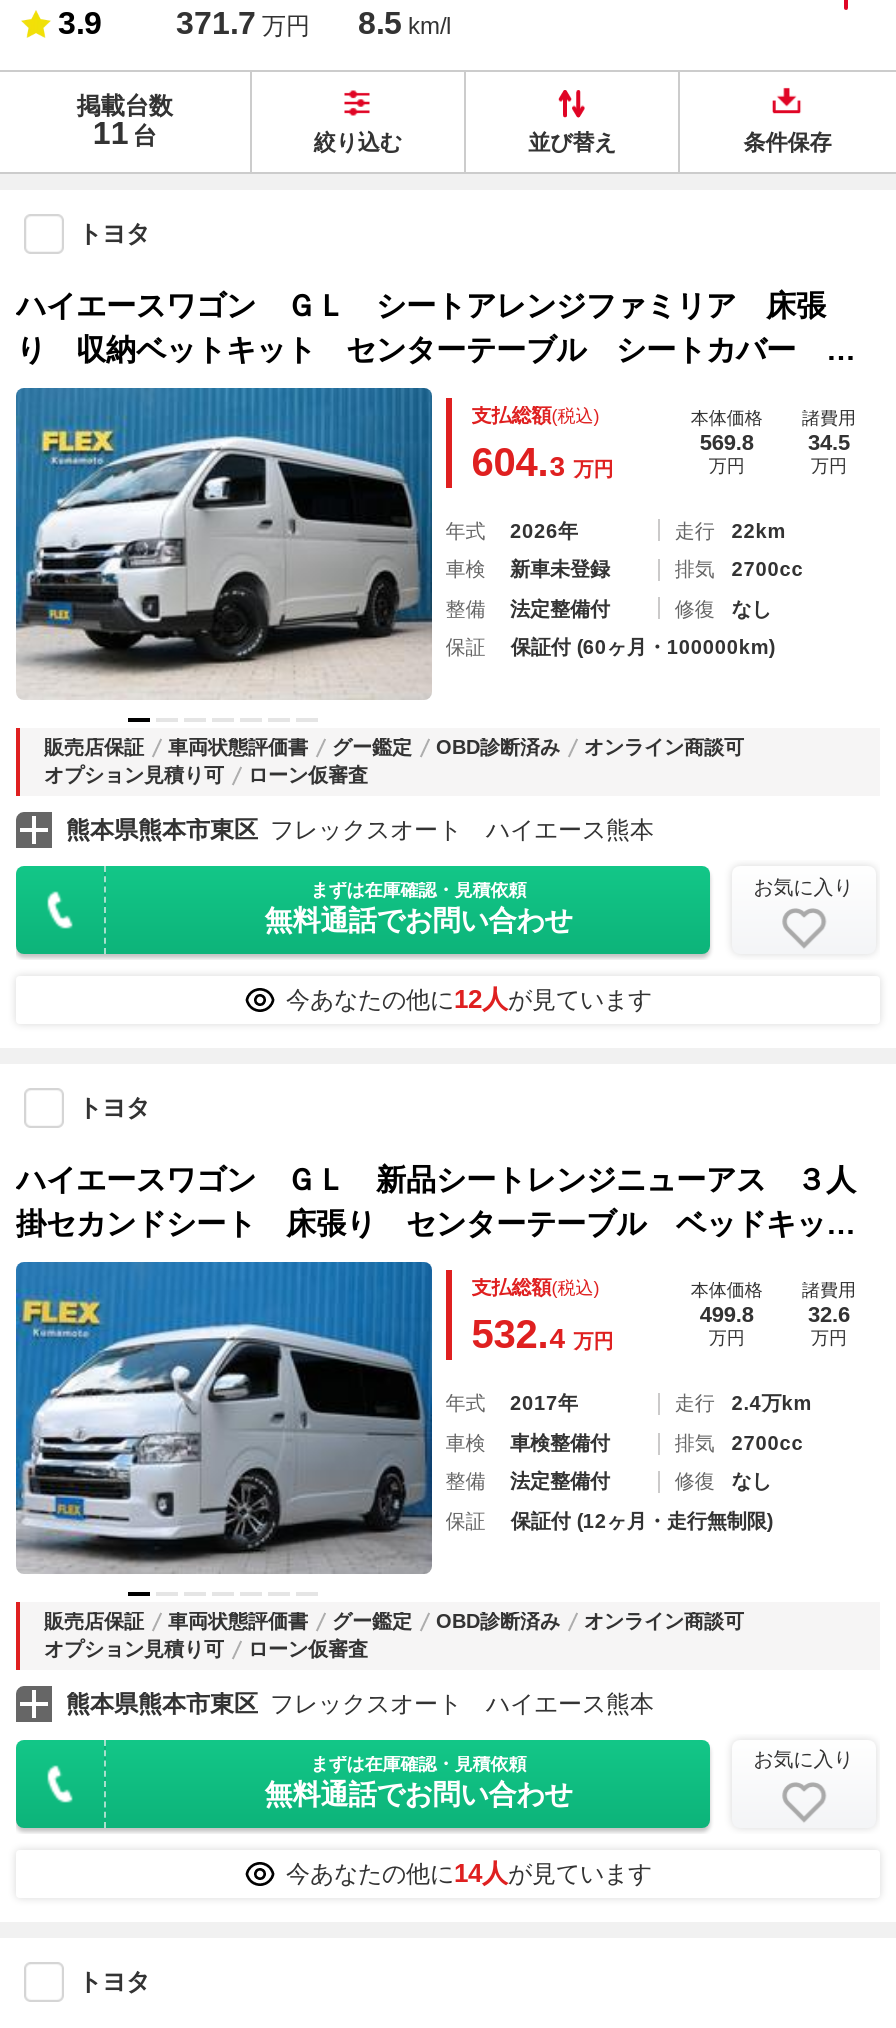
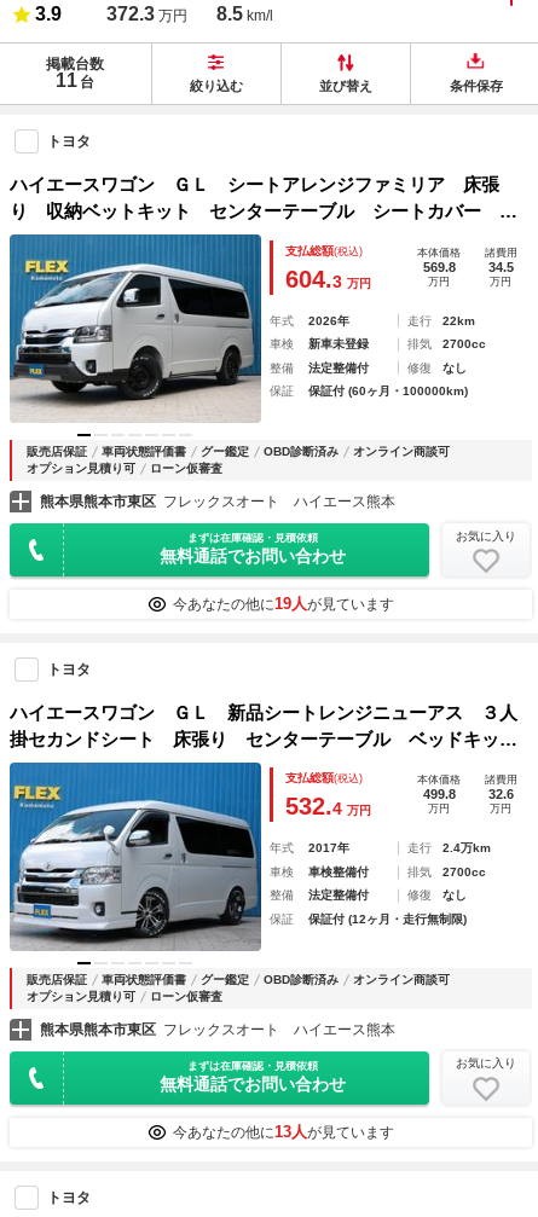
- 371.7万円 8.5 km/l
+ 372.3万円 8.5 km/l

- 今あなたの他に12人が見ています
+ 今あなたの他に19人が見ています

- 今あなたの他に14人が見ています
+ 今あなたの他に13人が見ています
